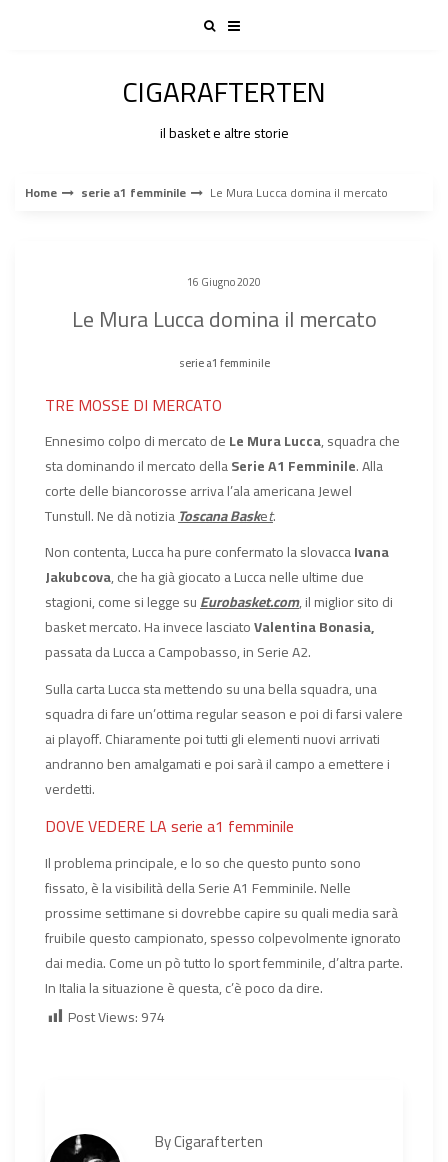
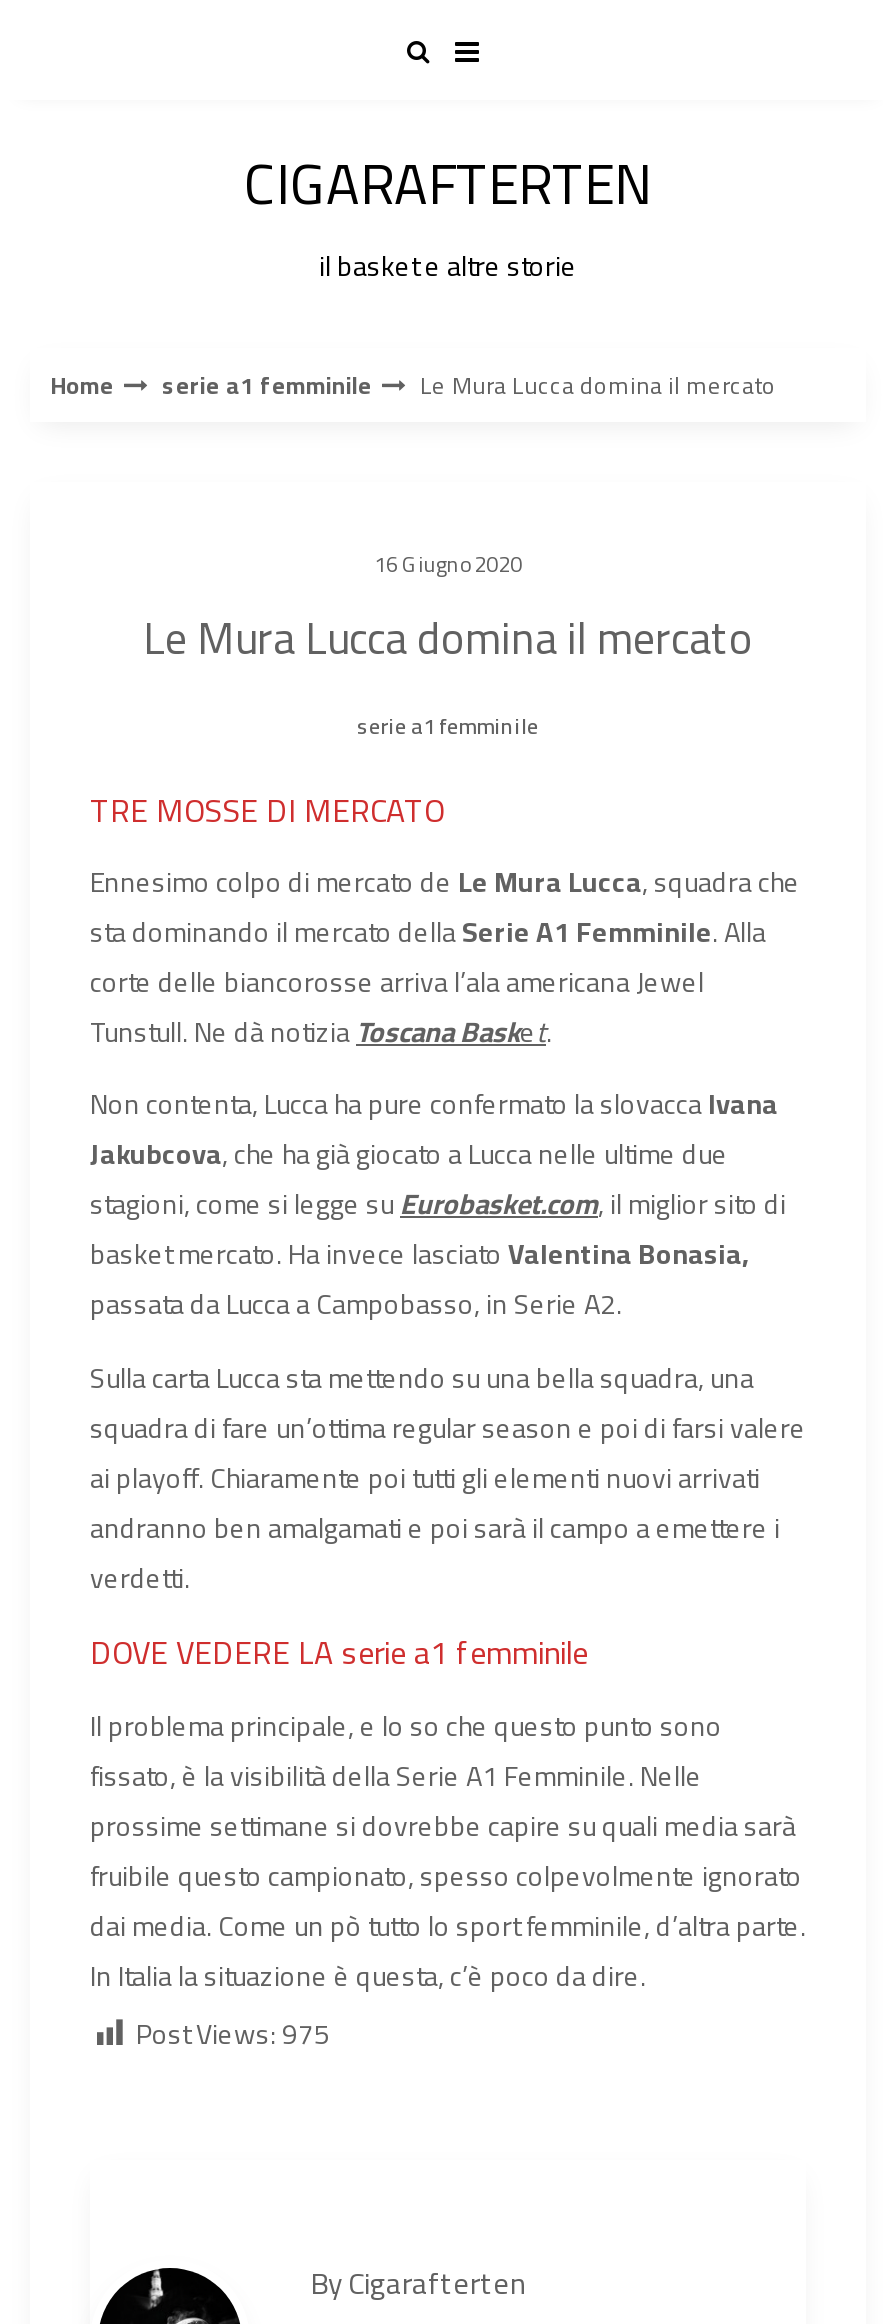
- Post Views: 974
+ Post Views: 975
